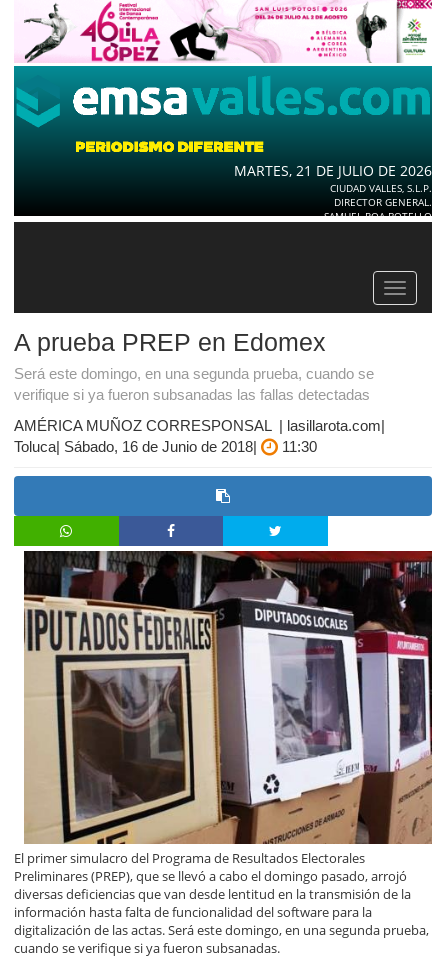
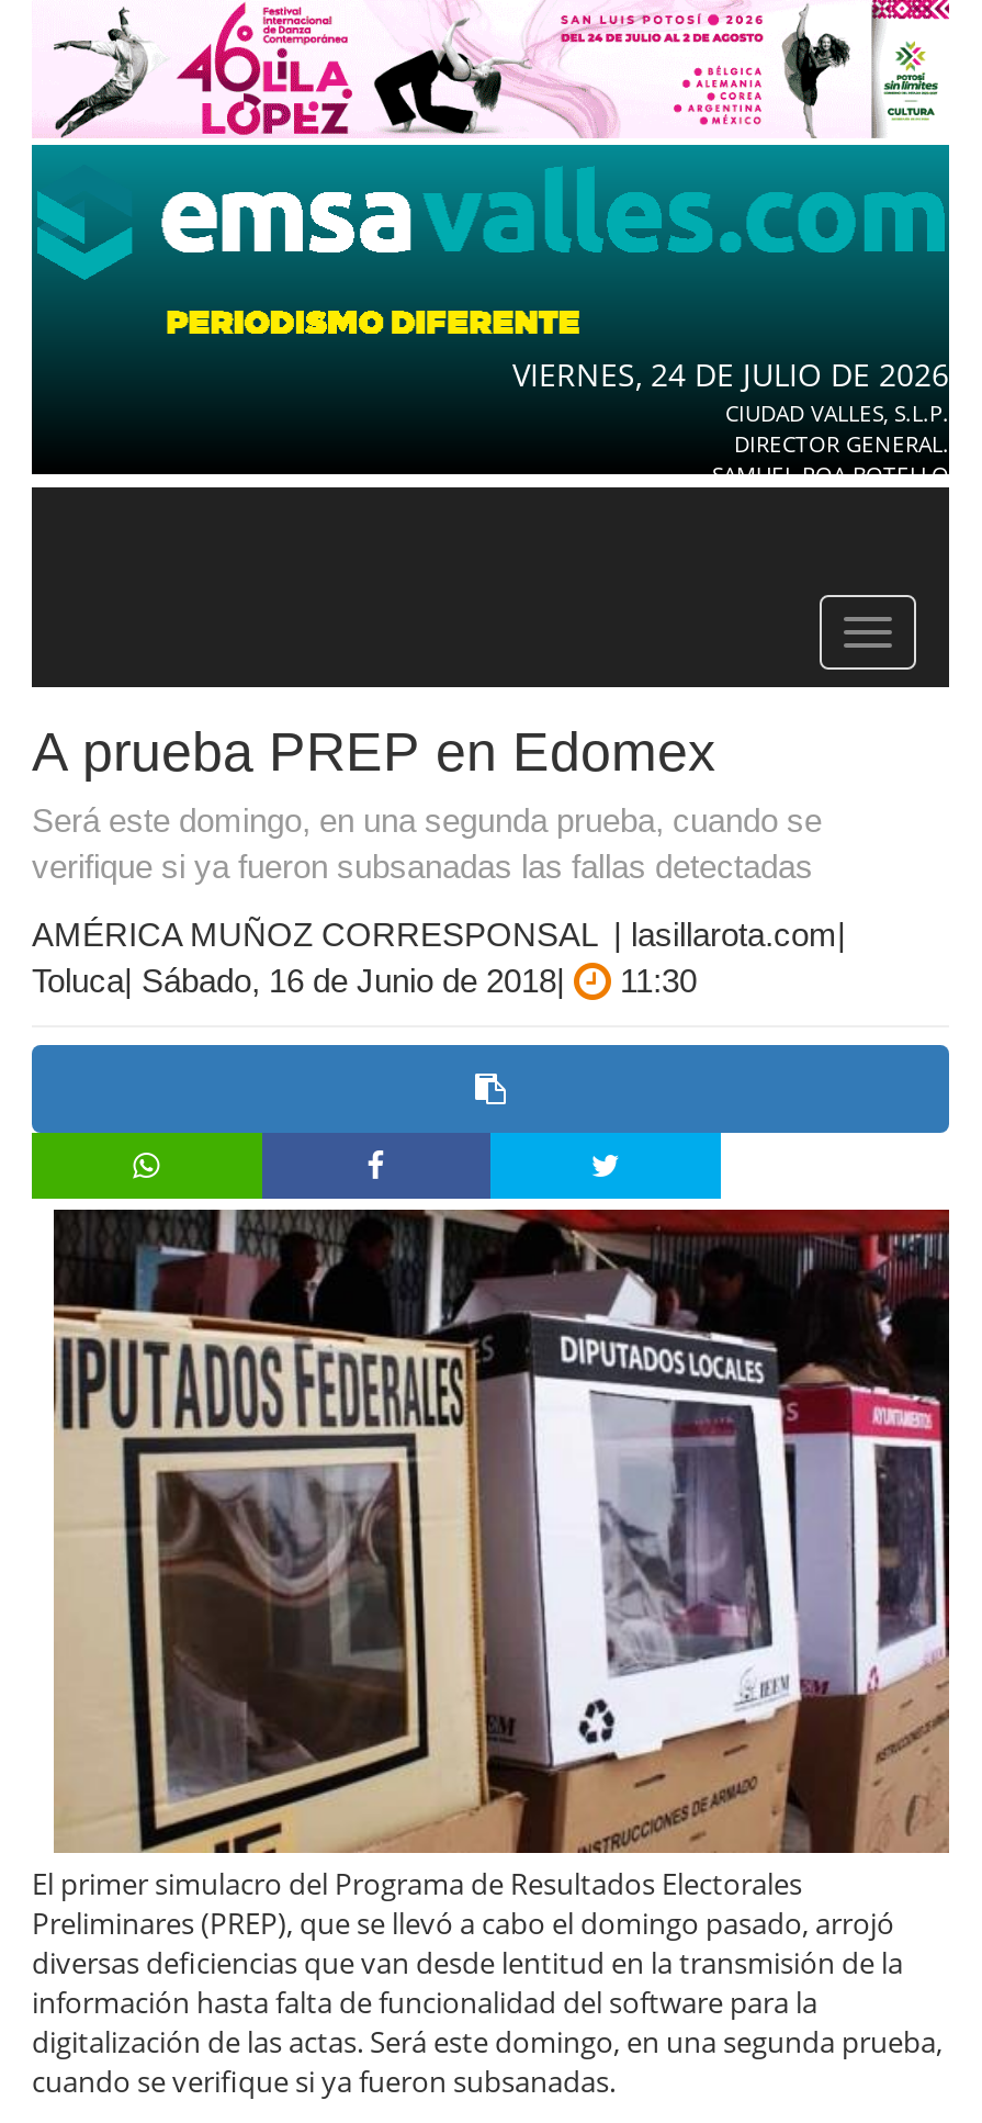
- MARTES, 21 DE JULIO DE 2026
+ VIERNES, 24 DE JULIO DE 2026
